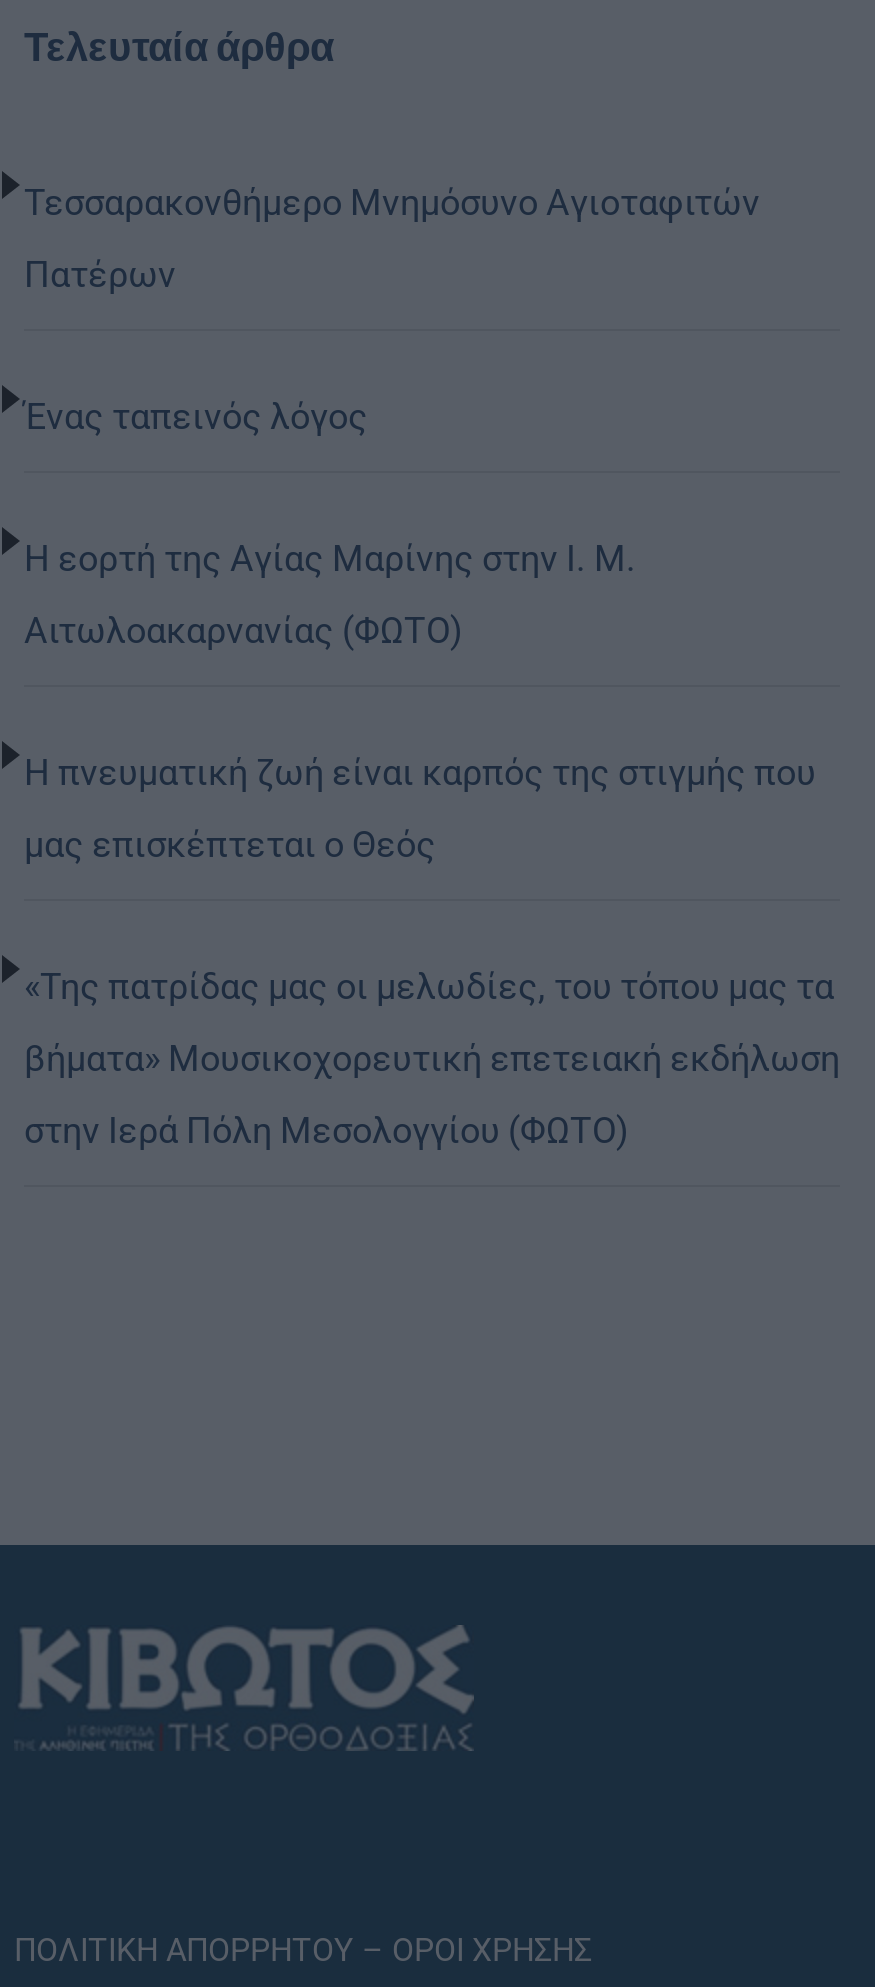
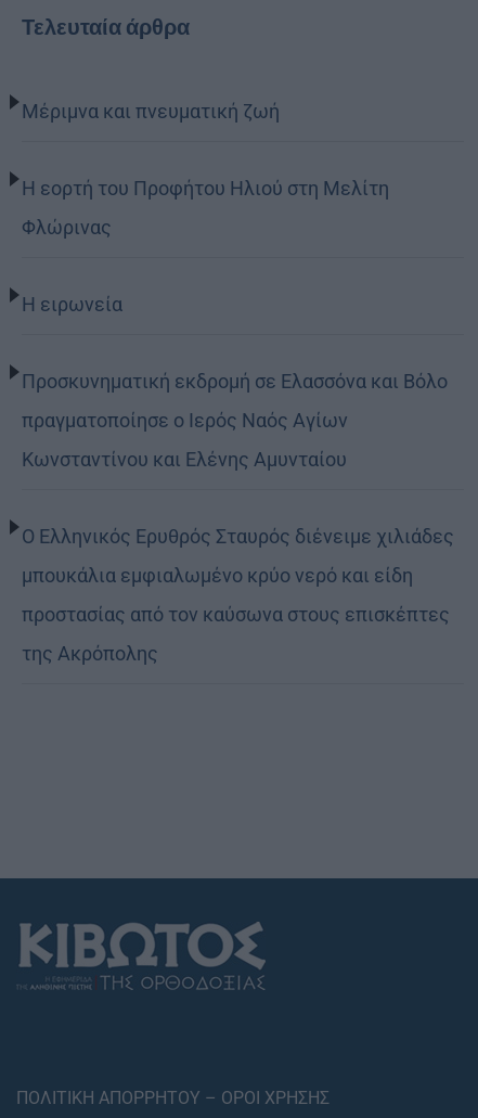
- Τεσσαρακονθήμερο Μνημόσυνο Αγιοταφιτών
- Πατέρων
- Ένας ταπεινός λόγος
- Η εορτή της Αγίας Μαρίνης στην Ι. Μ.
- Αιτωλοακαρνανίας (ΦΩΤΟ)
- Η πνευματική ζωή είναι καρπός της στιγμής που
- μας επισκέπτεται ο Θεός
- «Της πατρίδας μας οι μελωδίες, του τόπου μας τα
- βήματα» Μουσικοχορευτική επετειακή εκδήλωση
- στην Ιερά Πόλη Μεσολογγίου (ΦΩΤΟ)
+ Μέριμνα και πνευματική ζωή
+ Η εορτή του Προφήτου Ηλιού στη Μελίτη
+ Φλώρινας
+ Η ειρωνεία
+ Προσκυνηματική εκδρομή σε Ελασσόνα και Βόλο
+ πραγματοποίησε ο Ιερός Ναός Αγίων
+ Κωνσταντίνου και Ελένης Αμυνταίου
+ Ο Ελληνικός Ερυθρός Σταυρός διένειμε χιλιάδες
+ μπουκάλια εμφιαλωμένο κρύο νερό και είδη
+ προστασίας από τον καύσωνα στους επισκέπτες
+ της Ακρόπολης
